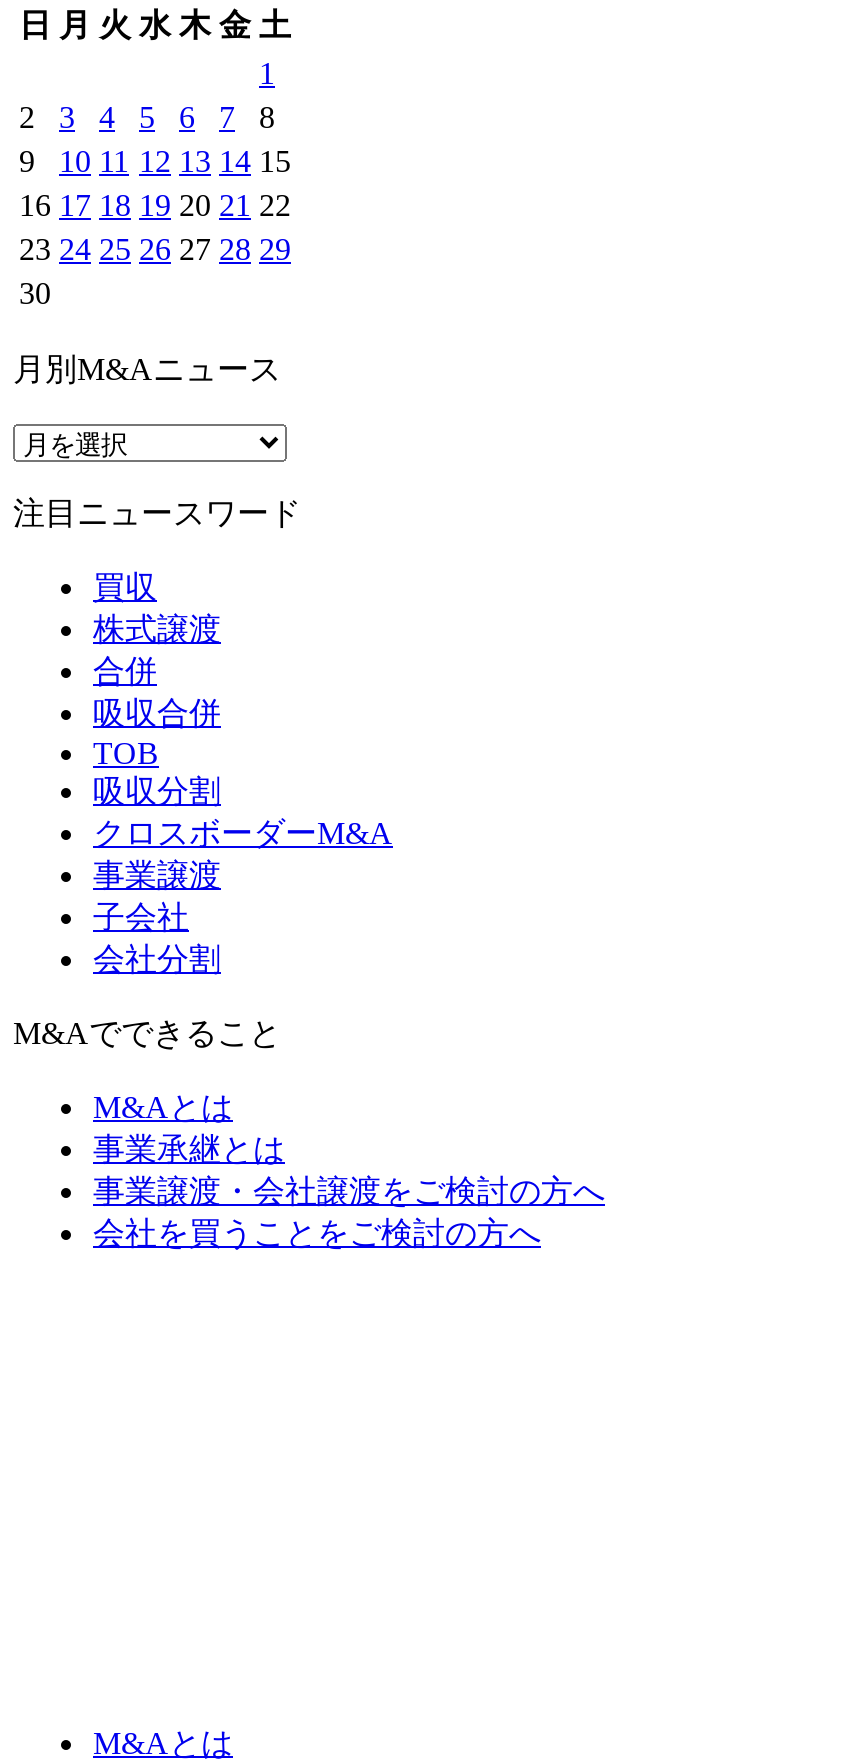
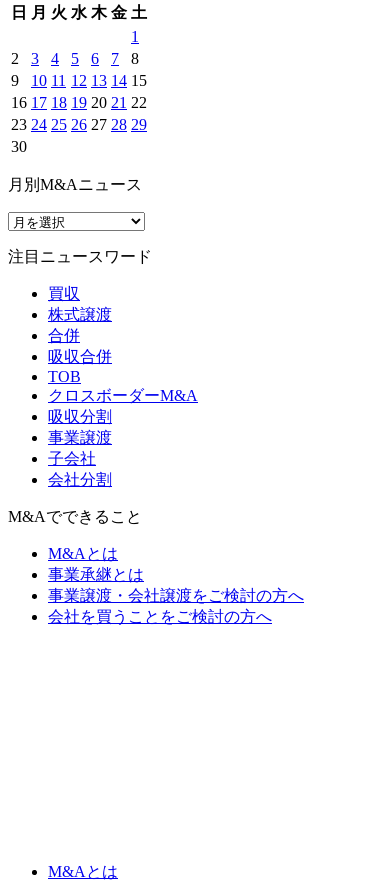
moved down: 吸収分割

moved up: クロスボーダーM&A
